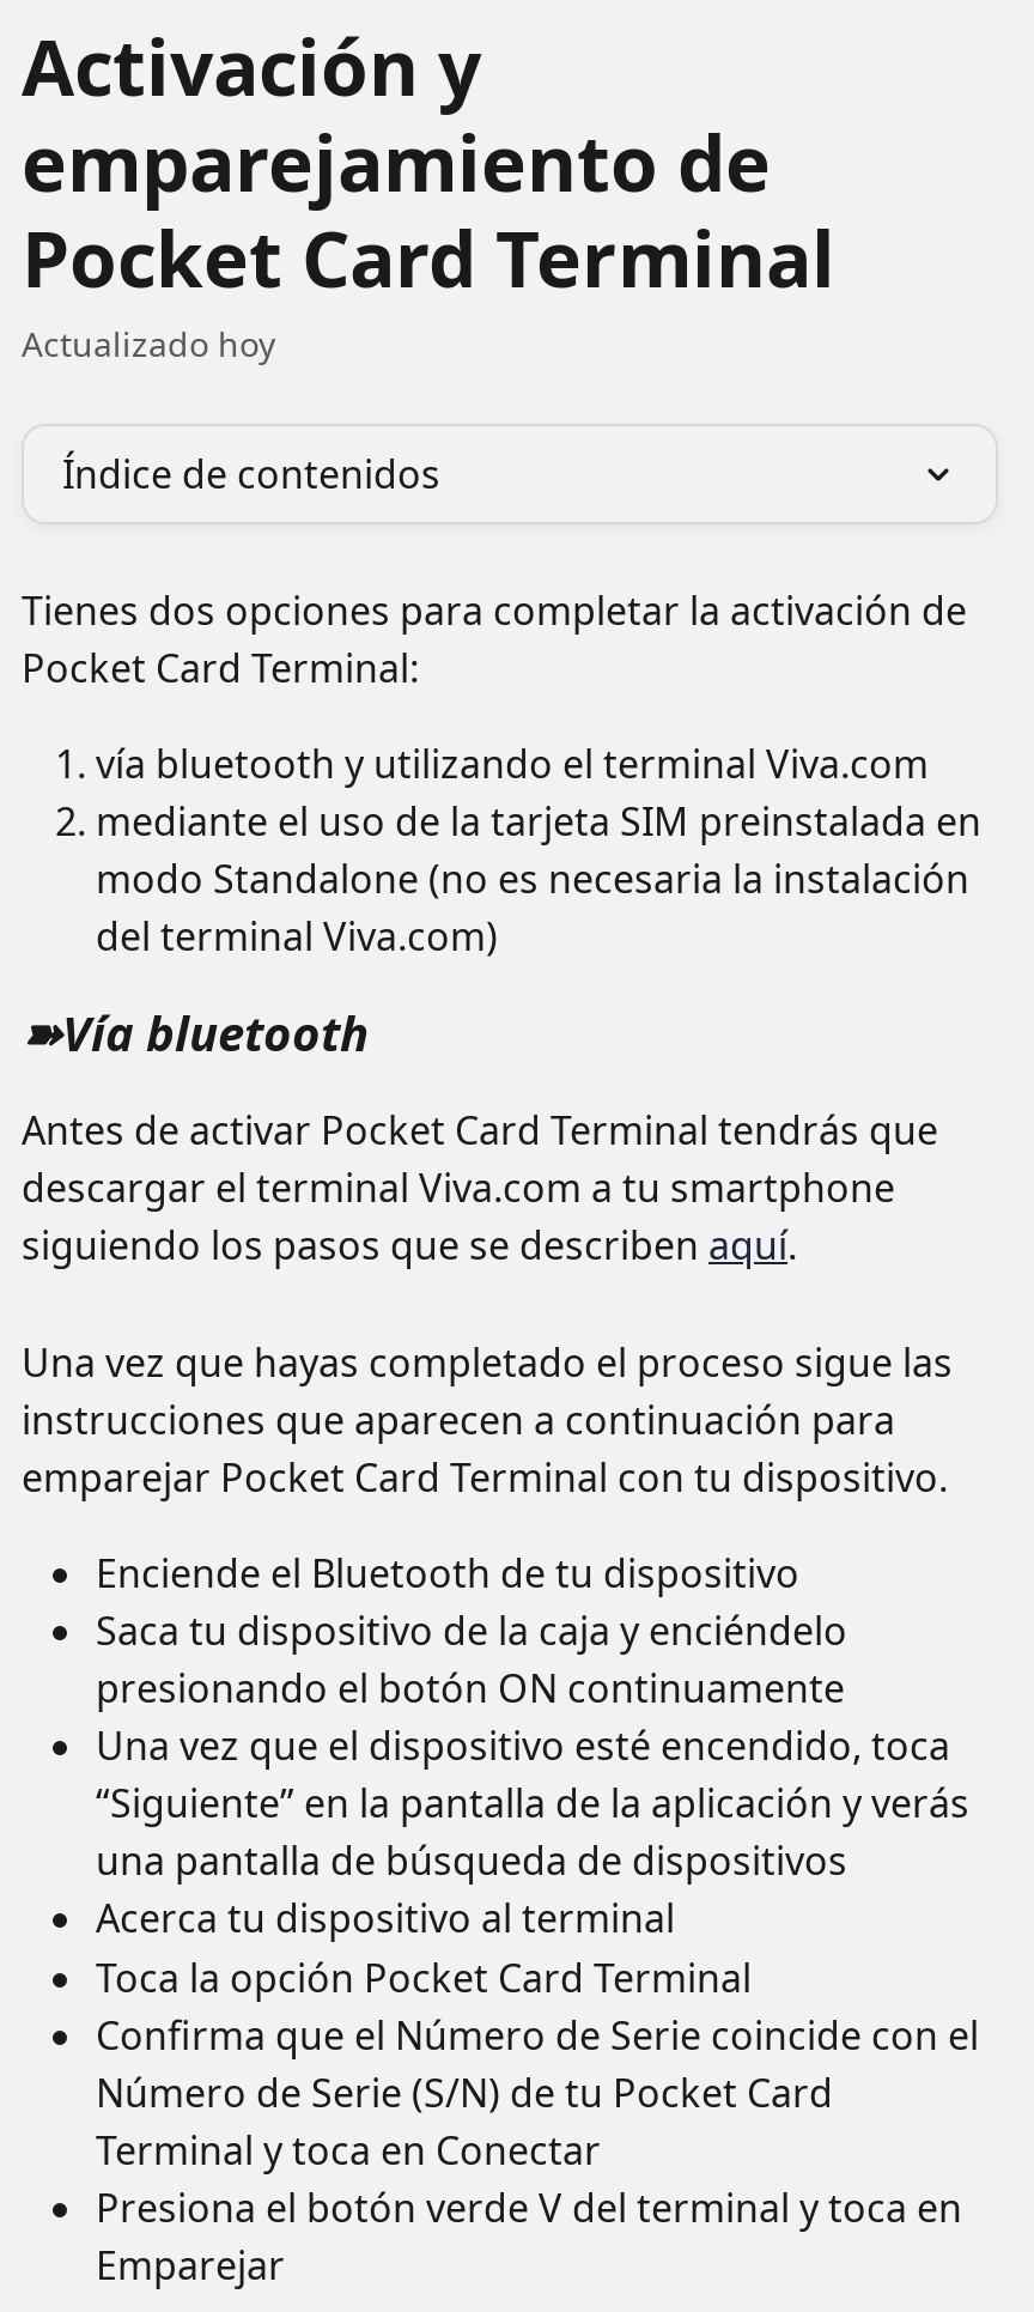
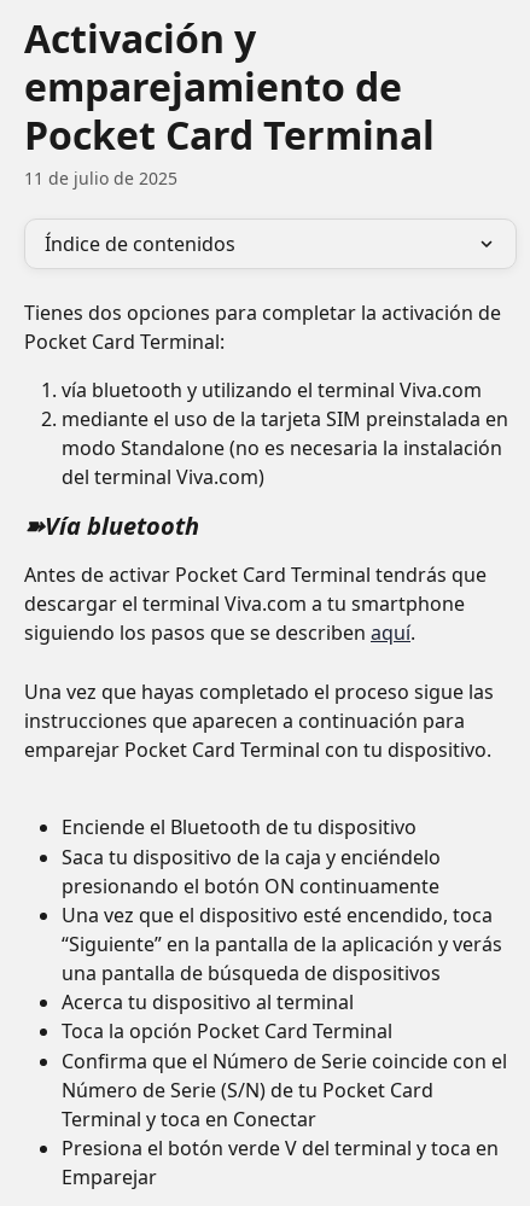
- Actualizado hoy
+ 11 de julio de 2025
